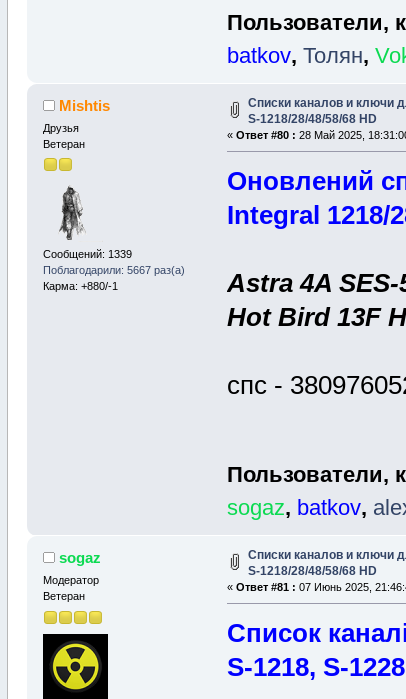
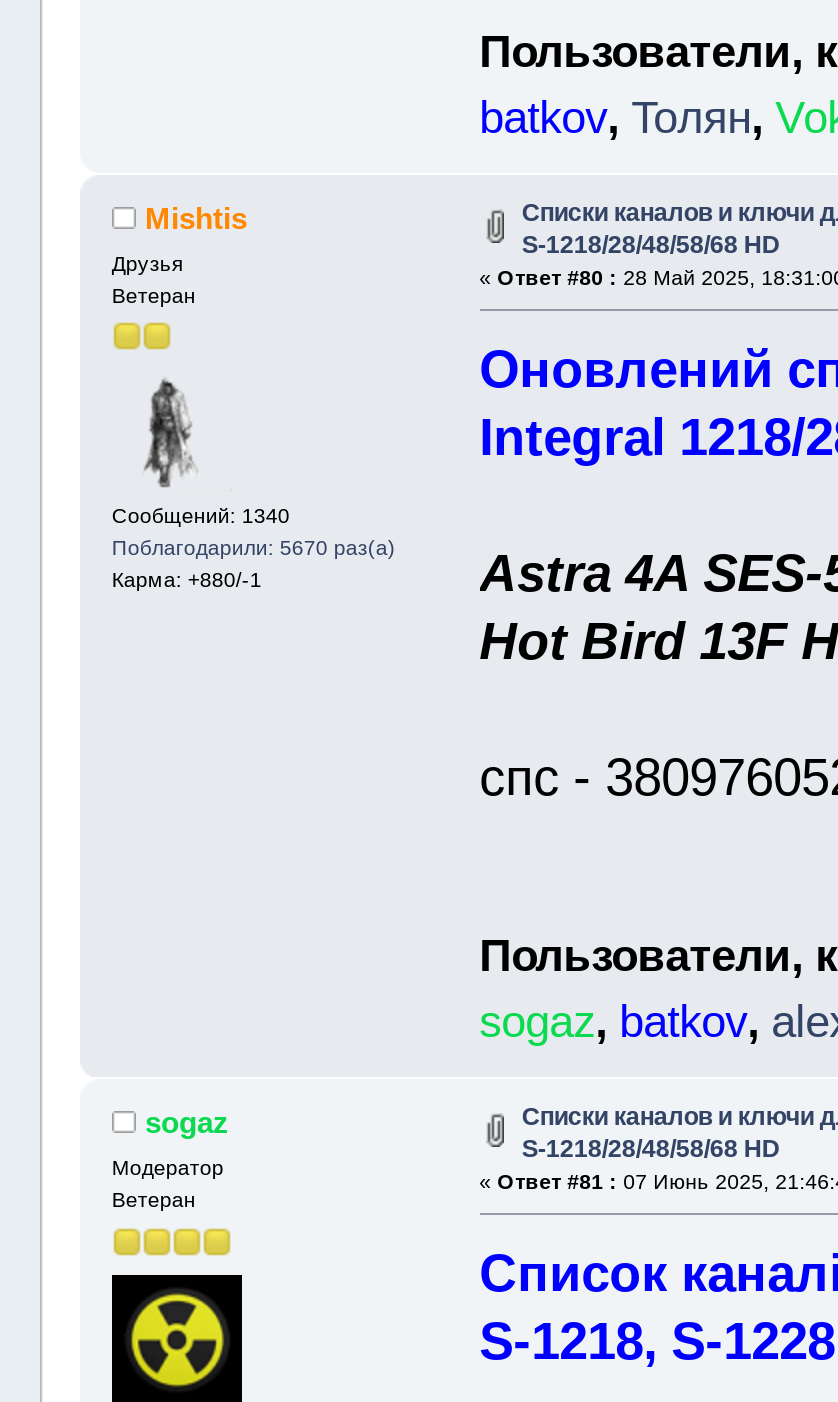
- Сообщений: 1339
+ Сообщений: 1340

- Поблагодарили: 5667 раз(а)
+ Поблагодарили: 5670 раз(а)
